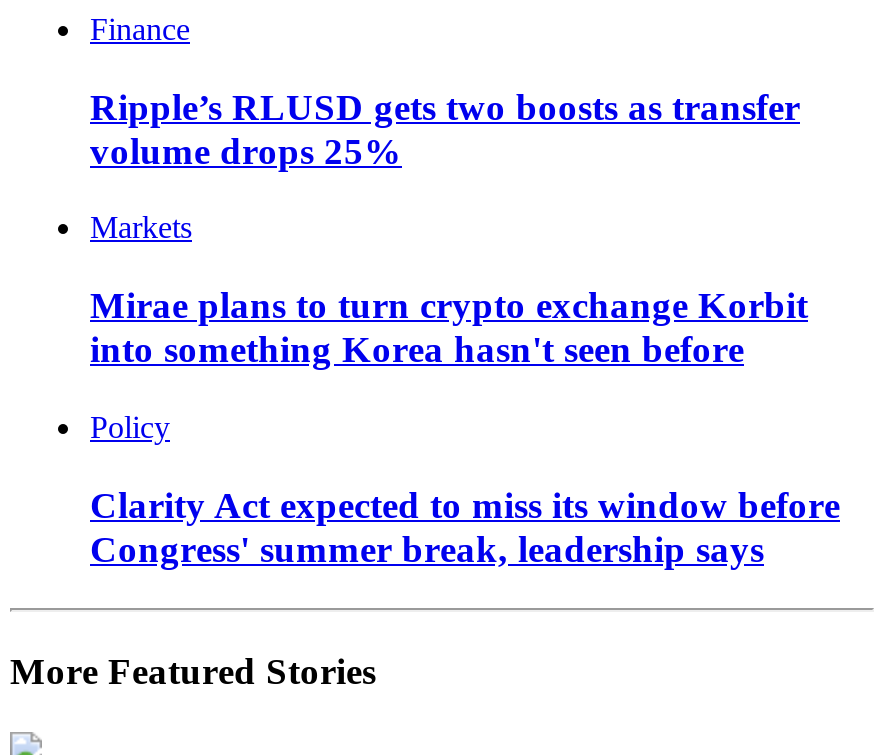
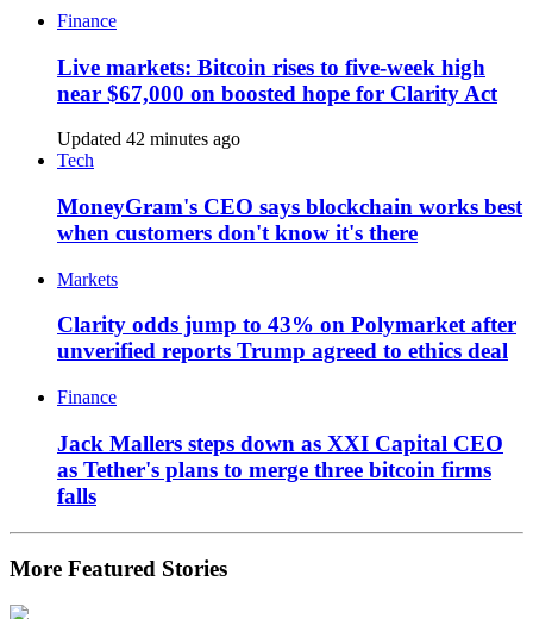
- Ripple’s RLUSD gets two boosts as transfer
- volume drops 25%
+ Live markets: Bitcoin rises to five-week high
+ near $67,000 on boosted hope for Clarity Act
+ Updated 42 minutes ago
+ Tech
+ MoneyGram's CEO says blockchain works best
+ when customers don't know it's there

- Mirae plans to turn crypto exchange Korbit
- into something Korea hasn't seen before
+ Clarity odds jump to 43% on Polymarket after
+ unverified reports Trump agreed to ethics deal

- Policy
+ Finance

- Clarity Act expected to miss its window before
- Congress' summer break, leadership says
+ Jack Mallers steps down as XXI Capital CEO
+ as Tether's plans to merge three bitcoin firms
+ falls
